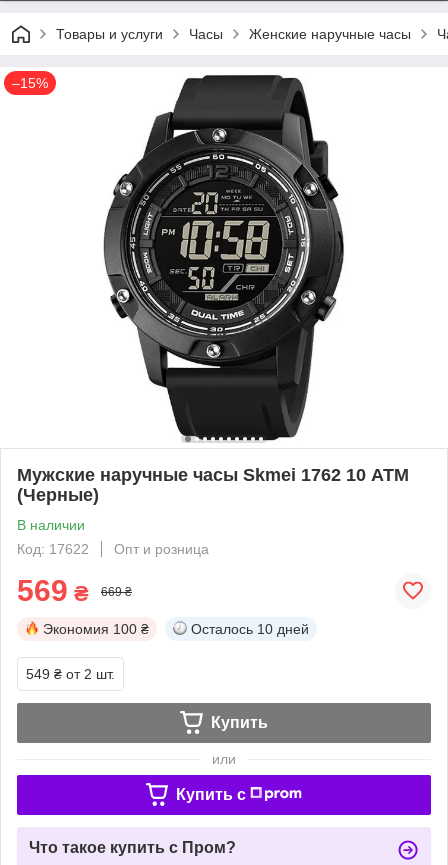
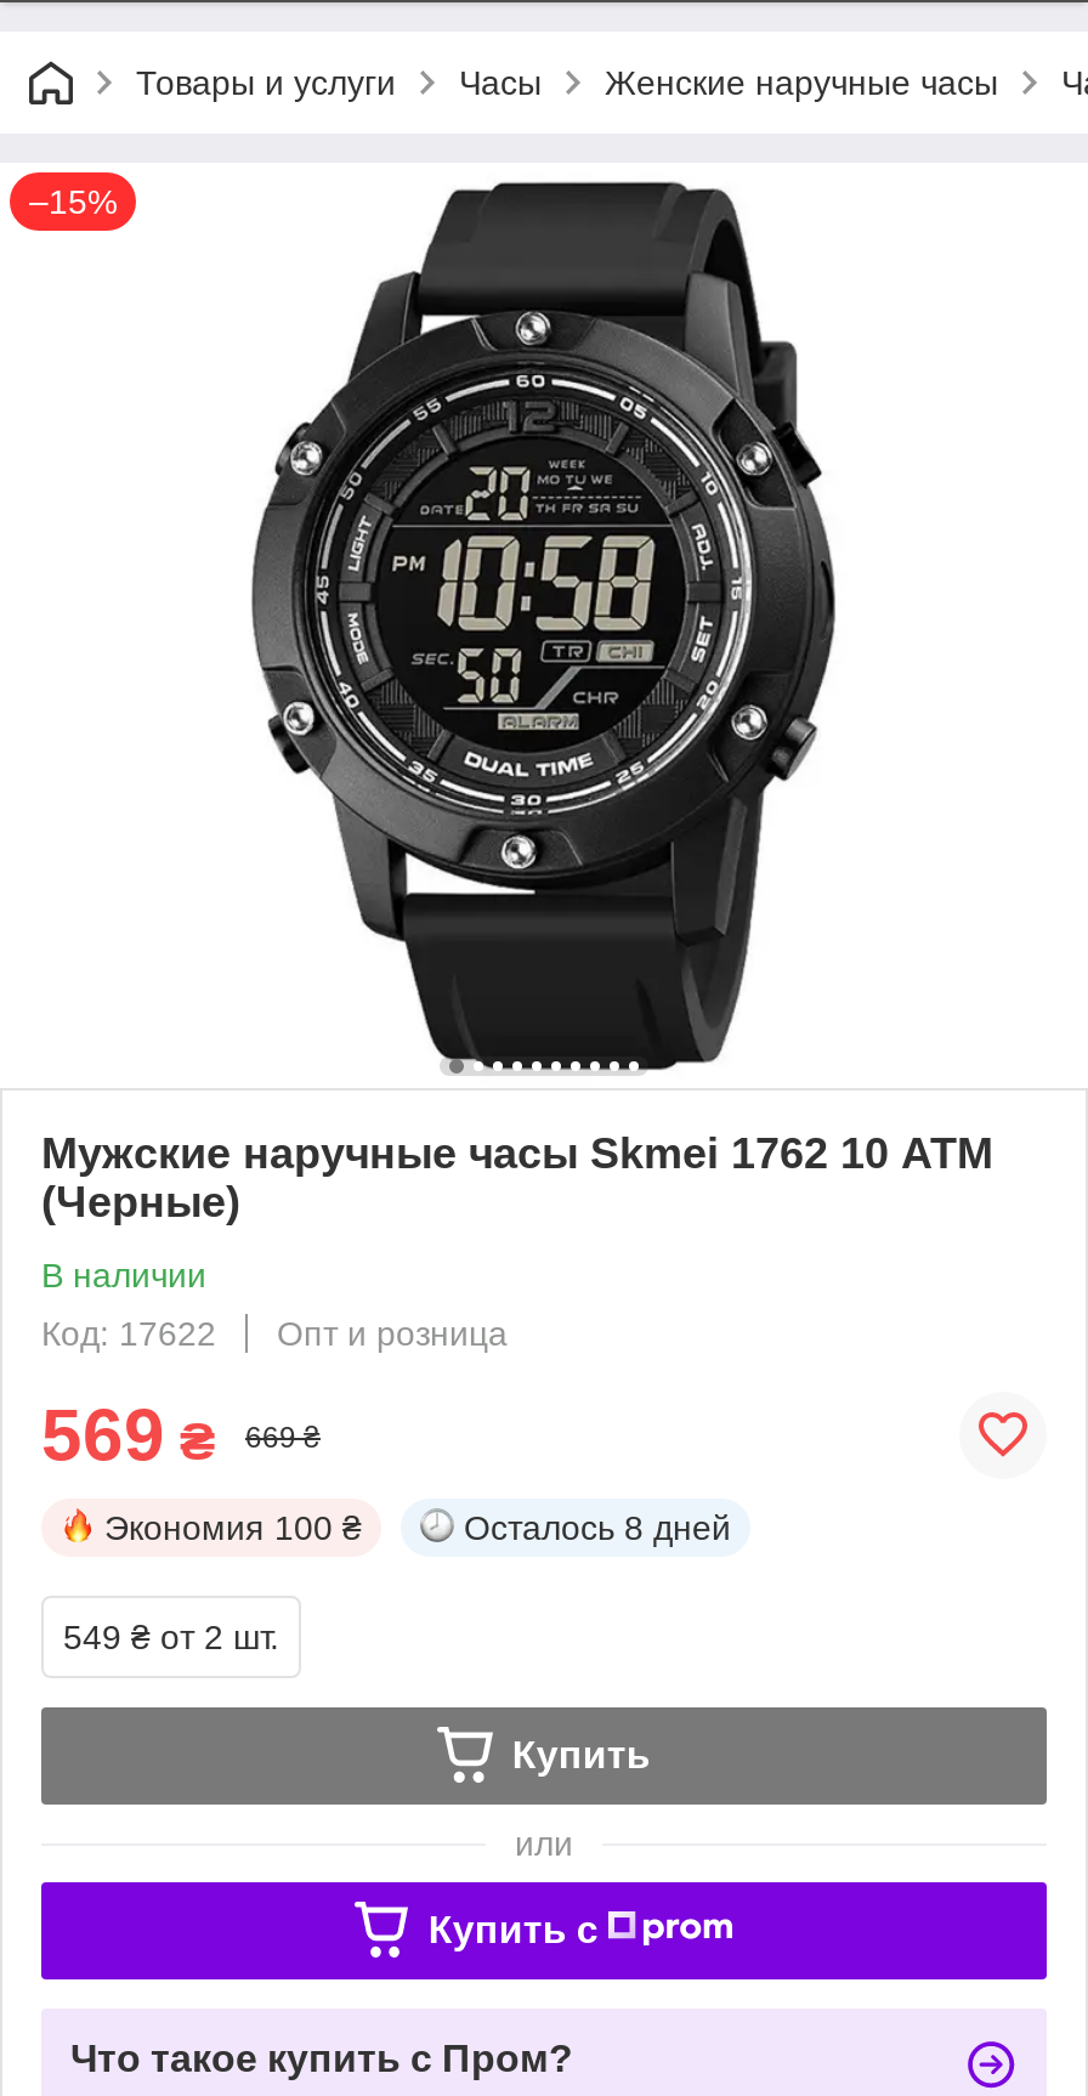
- Осталось 10 дней
+ Осталось 8 дней
